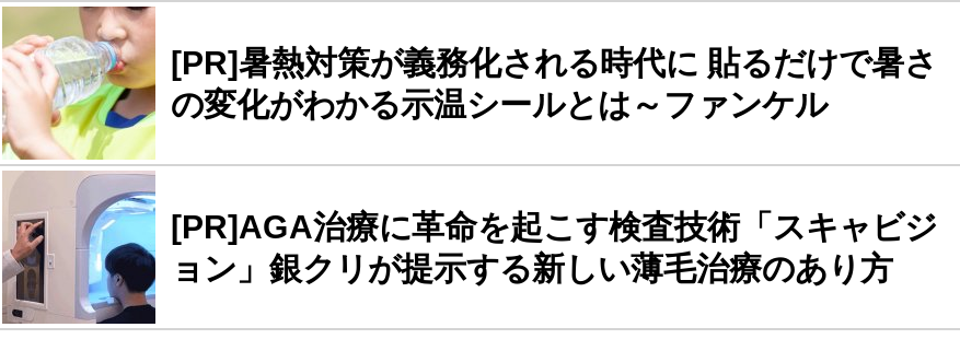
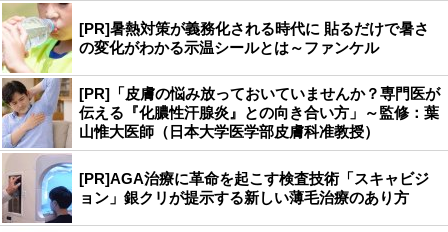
+ [image]
+ [PR]「皮膚の悩み放っておいていませんか？専門医が
+ 伝える『化膿性汗腺炎』との向き合い方」～監修：葉
+ 山惟大医師（日本大学医学部皮膚科准教授）
